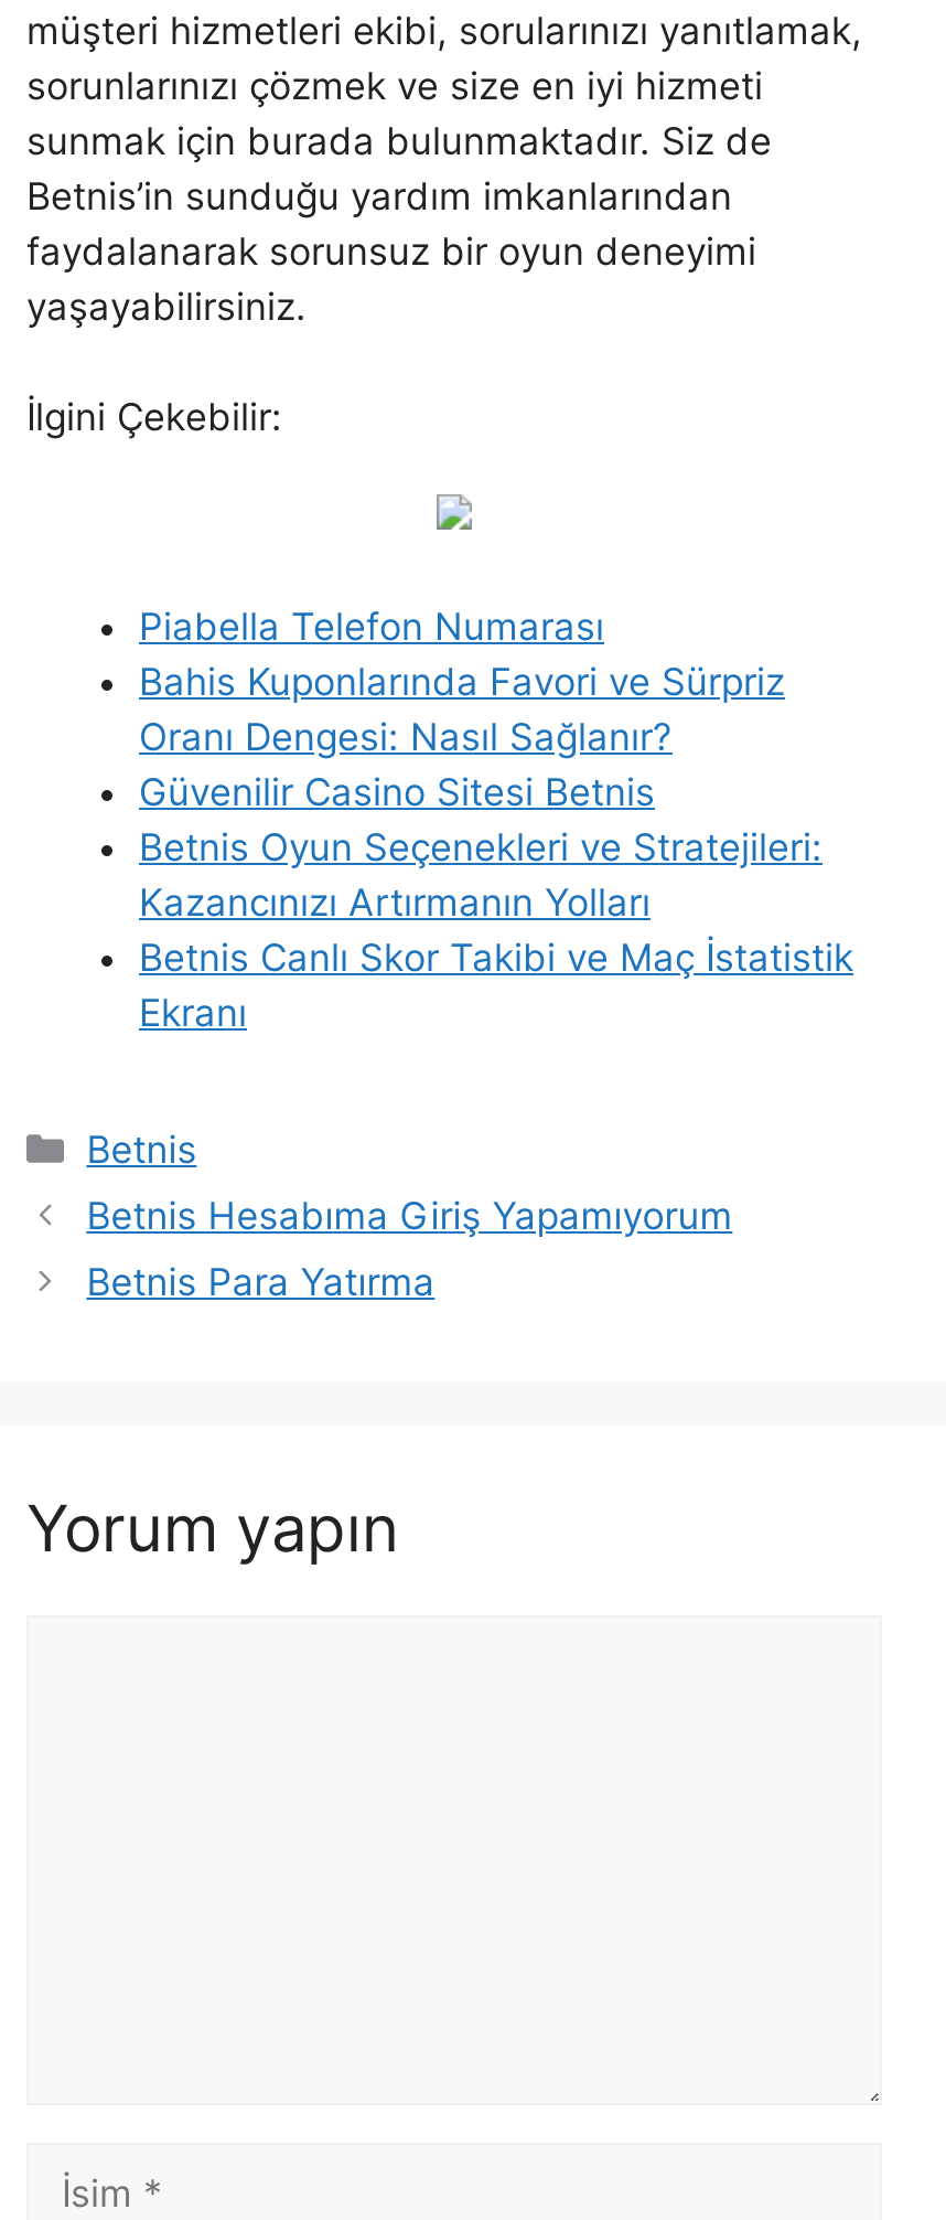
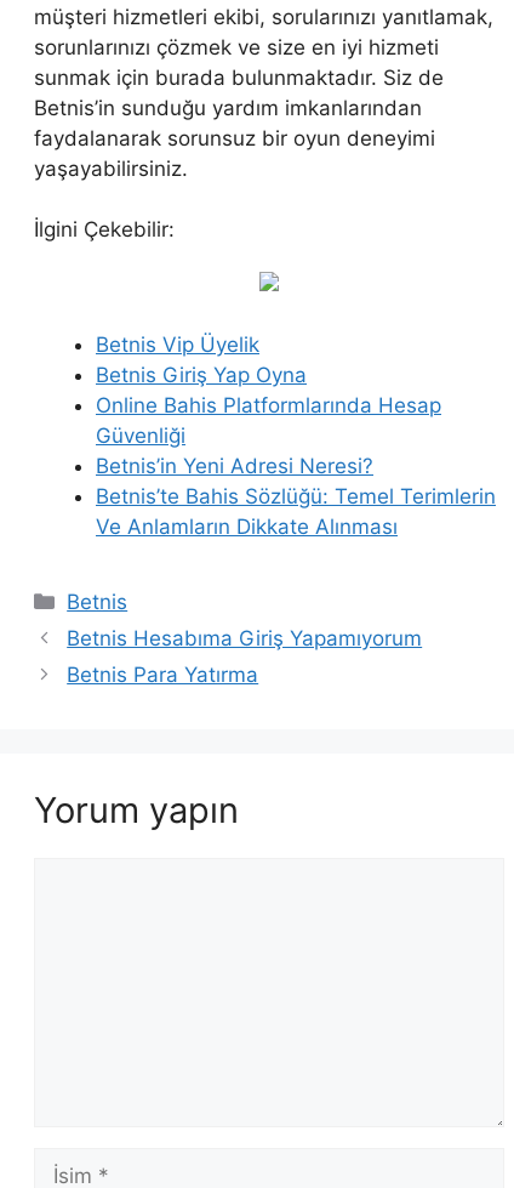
- Piabella Telefon Numarası
- Bahis Kuponlarında Favori ve Sürpriz
- Oranı Dengesi: Nasıl Sağlanır?
- Güvenilir Casino Sitesi Betnis
- Betnis Oyun Seçenekleri ve Stratejileri:
- Kazancınızı Artırmanın Yolları
- Betnis Canlı Skor Takibi ve Maç İstatistik
- Ekranı
+ Betnis Vip Üyelik
+ Betnis Giriş Yap Oyna
+ Online Bahis Platformlarında Hesap
+ Güvenliği
+ Betnis’in Yeni Adresi Neresi?
+ Betnis’te Bahis Sözlüğü: Temel Terimlerin
+ Ve Anlamların Dikkate Alınması
